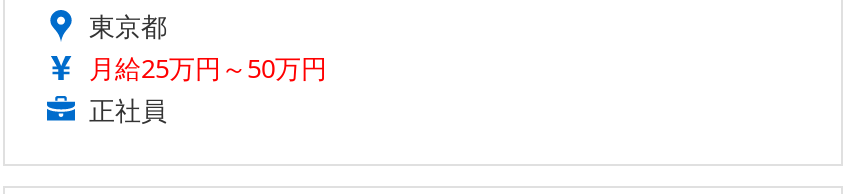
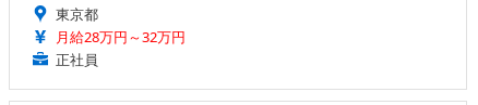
- 月給25万円～50万円
+ 月給28万円～32万円
